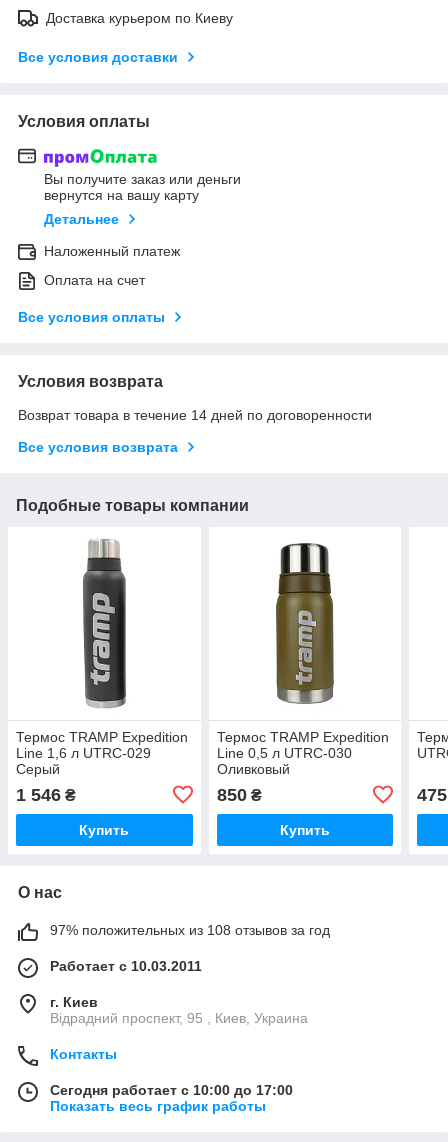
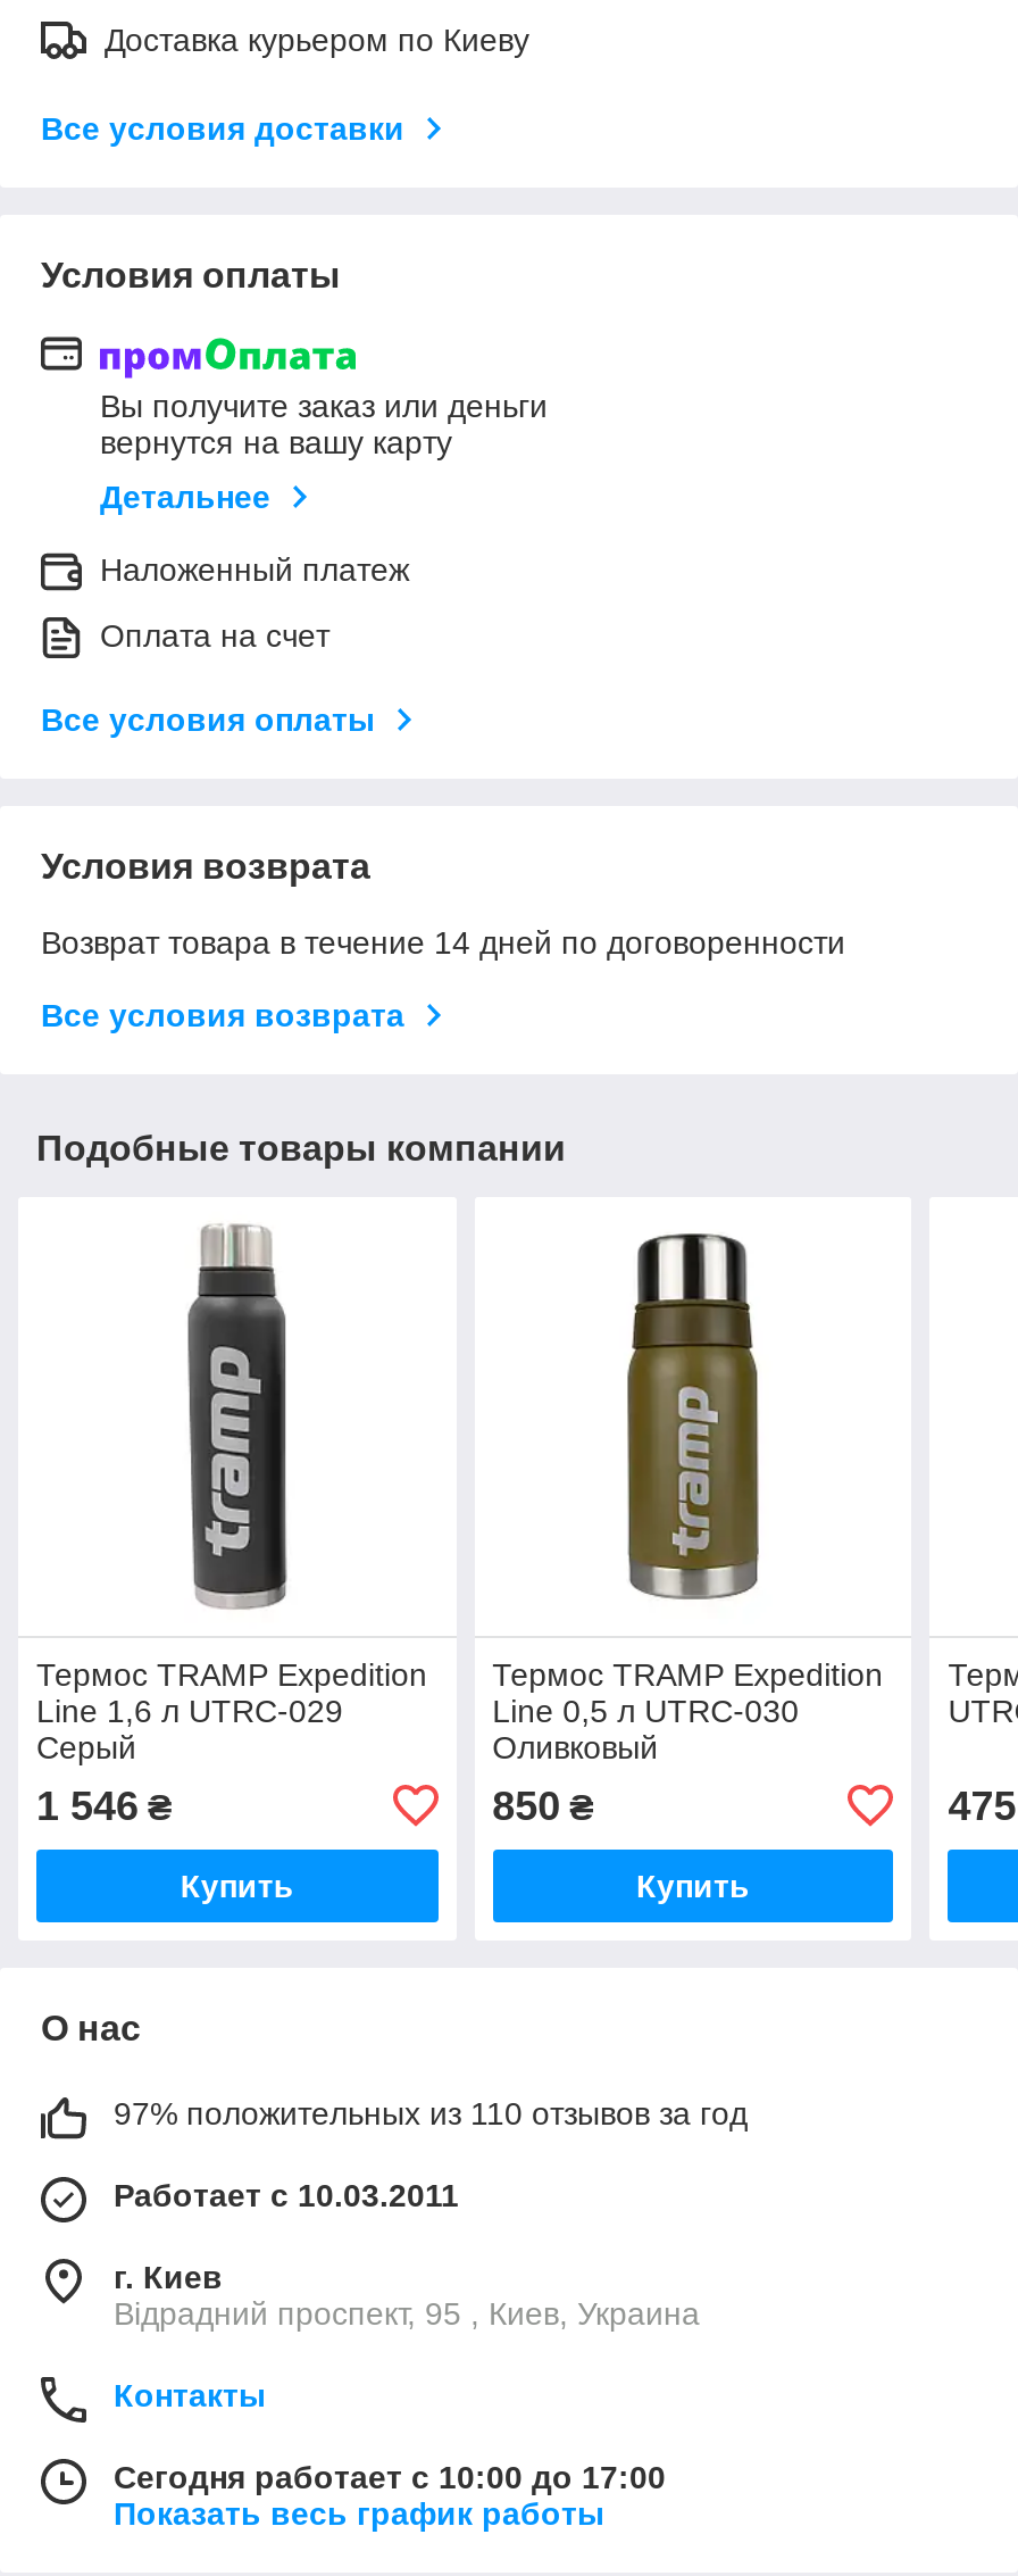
- 97% положительных из 108 отзывов за год
+ 97% положительных из 110 отзывов за год
